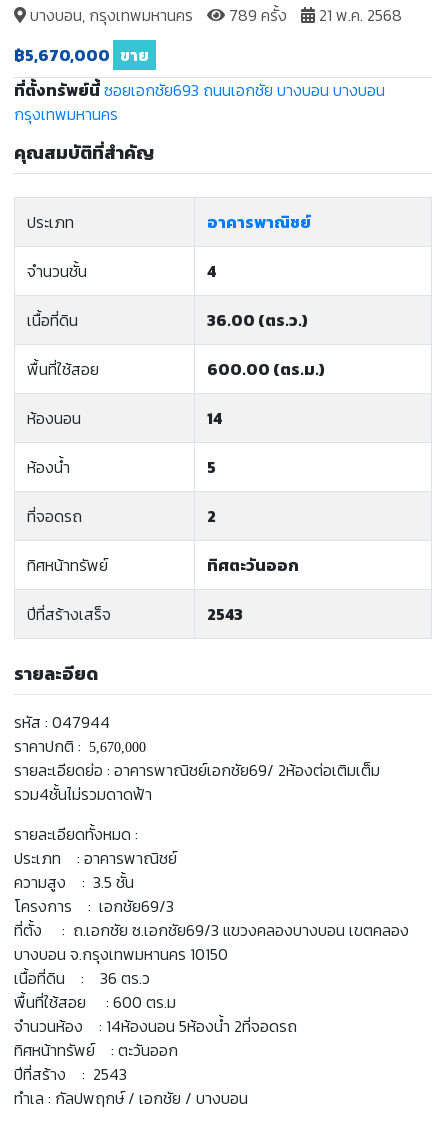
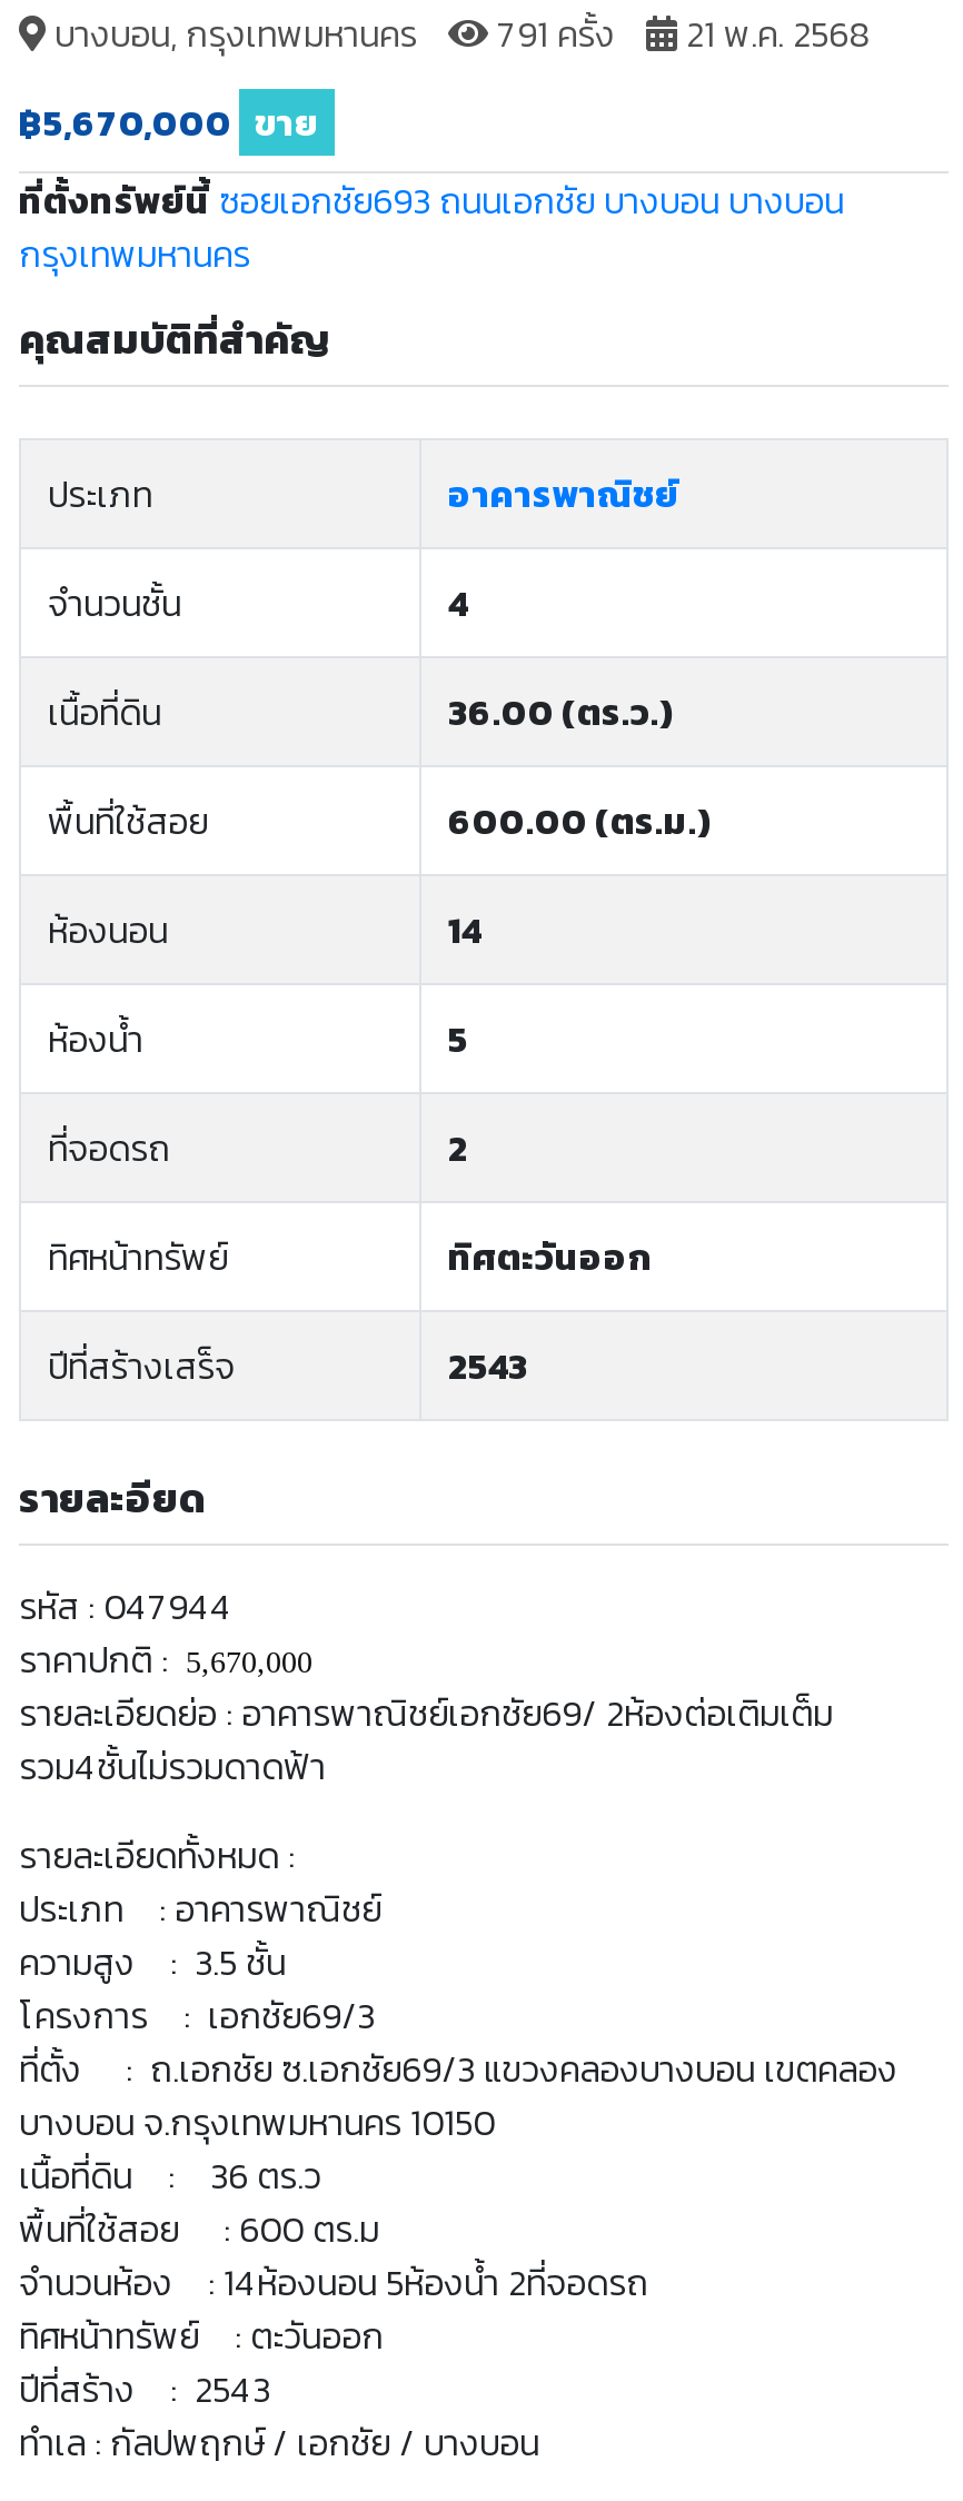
- บางบอน, กรุงเทพมหานคร 789 ครั้ง 21 พ.ค. 2568
+ บางบอน, กรุงเทพมหานคร 791 ครั้ง 21 พ.ค. 2568
